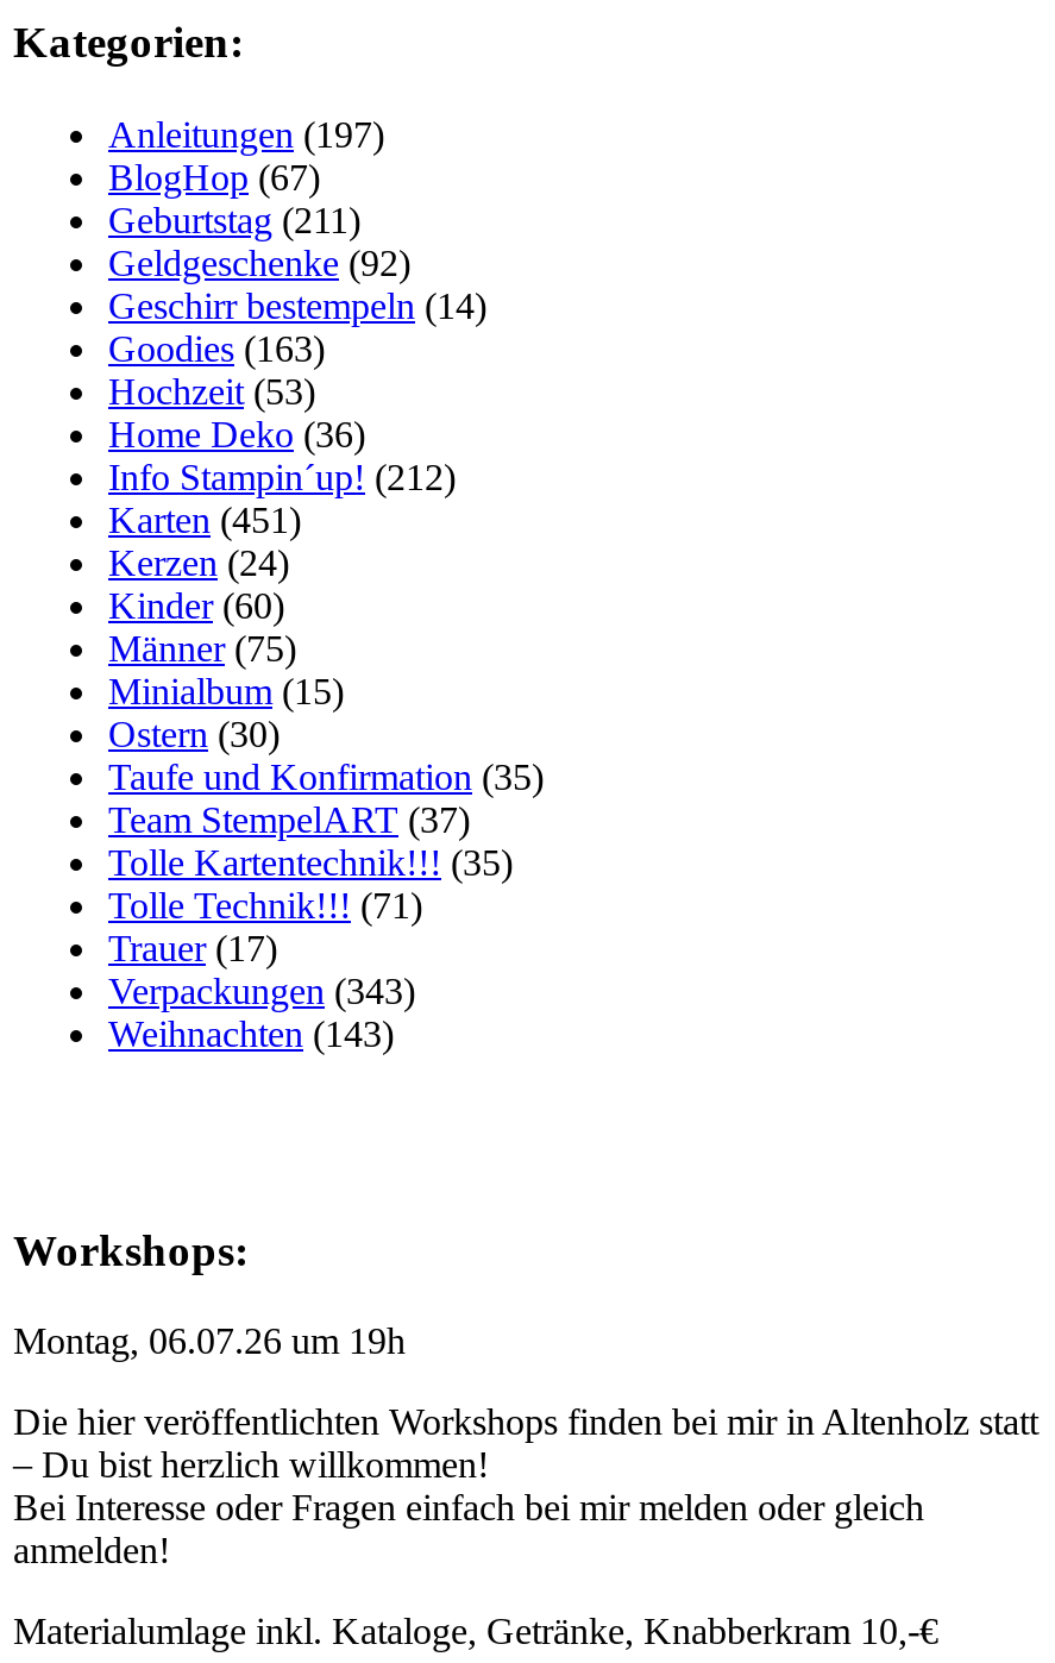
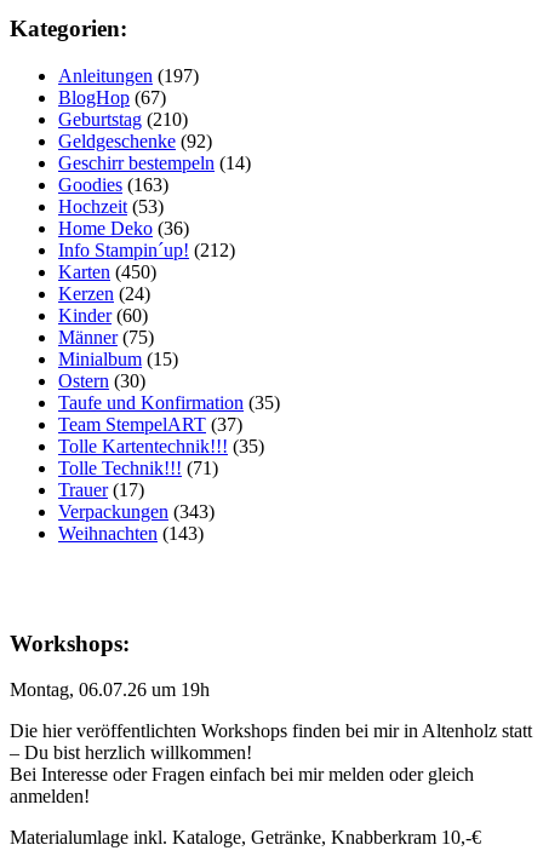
- Geburtstag (211)
+ Geburtstag (210)

- Karten (451)
+ Karten (450)
